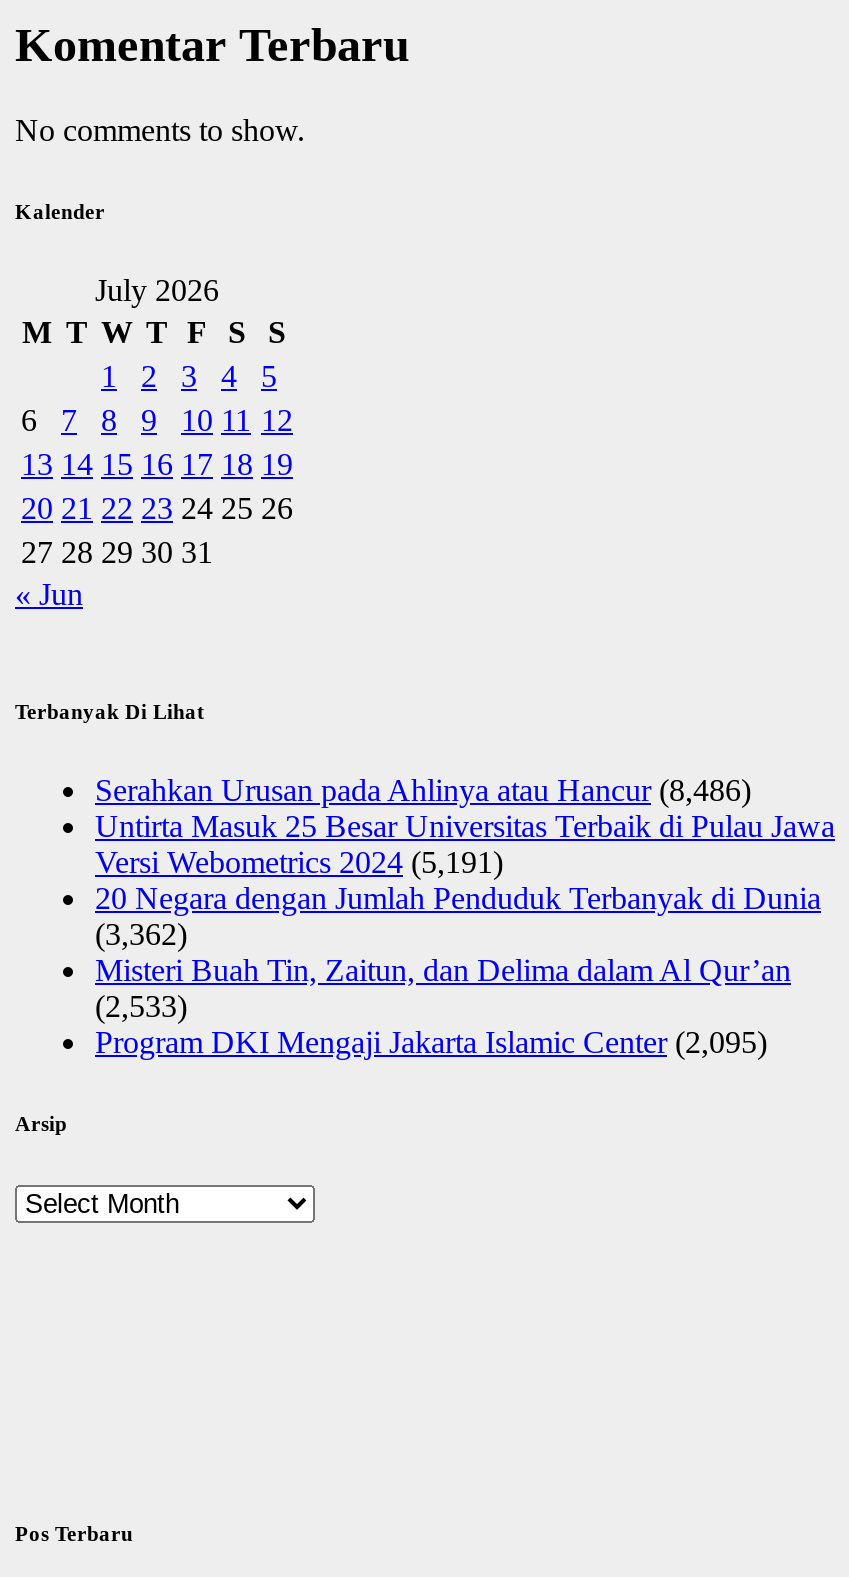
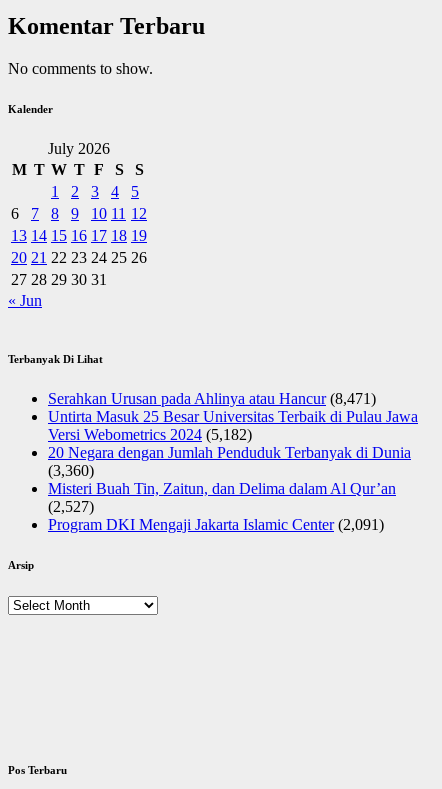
- Serahkan Urusan pada Ahlinya atau Hancur (8,486)
+ Serahkan Urusan pada Ahlinya atau Hancur (8,471)

- Versi Webometrics 2024 (5,191)
+ Versi Webometrics 2024 (5,182)

- (3,362)
+ (3,360)

- (2,533)
+ (2,527)

- Program DKI Mengaji Jakarta Islamic Center (2,095)
+ Program DKI Mengaji Jakarta Islamic Center (2,091)
